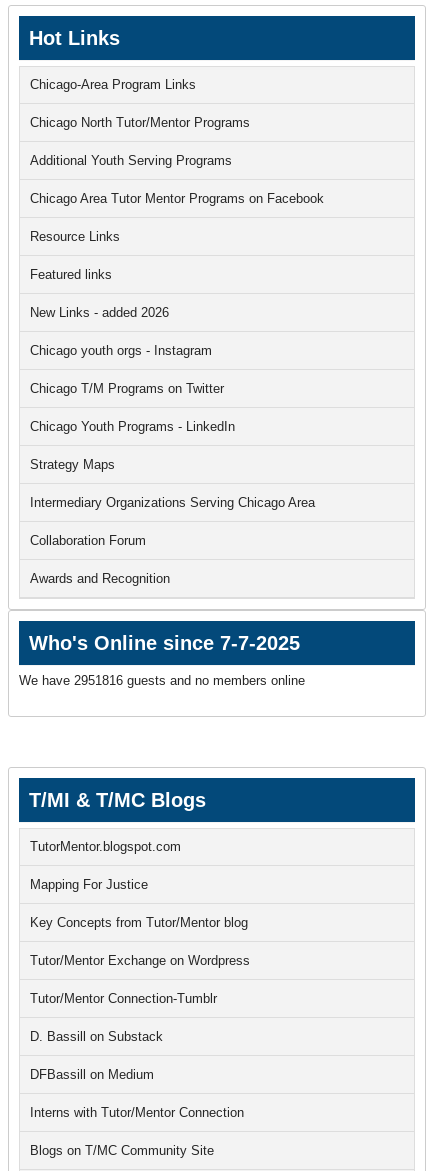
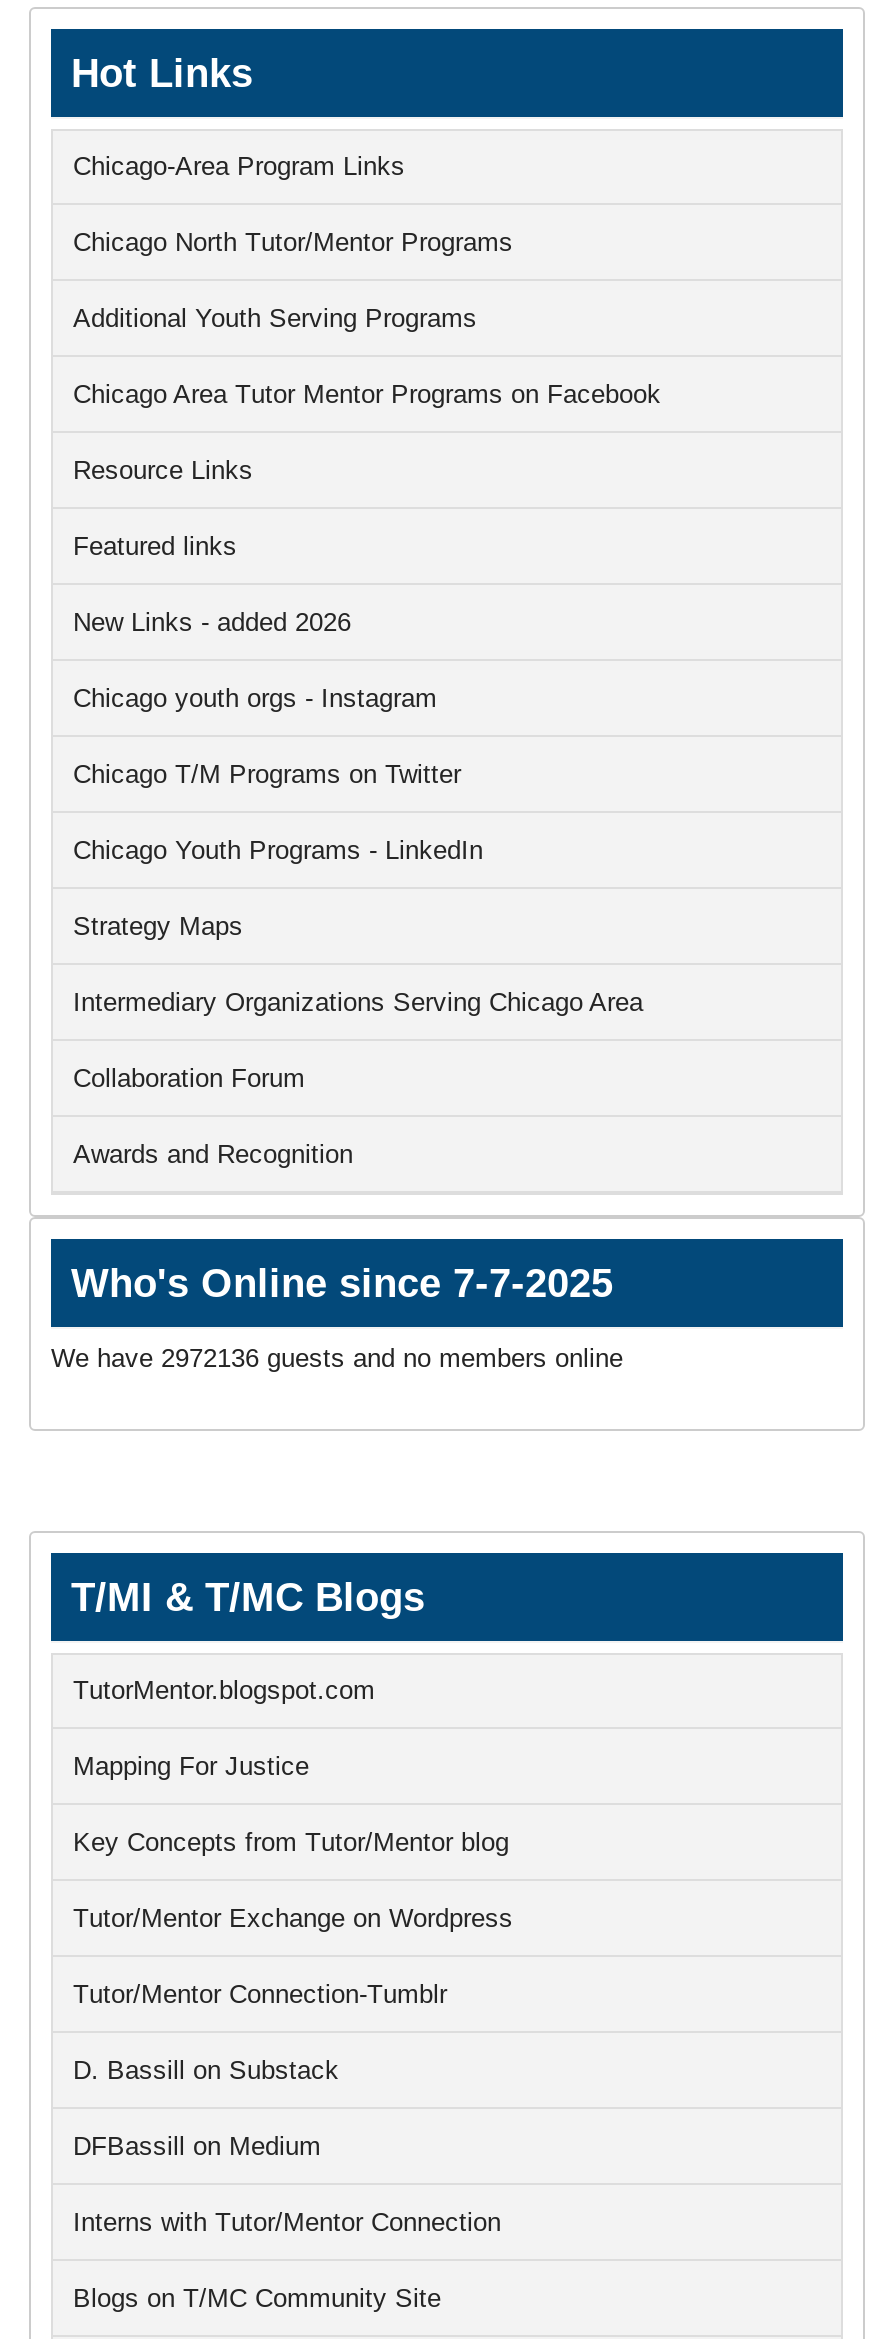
- We have 2951816 guests and no members online
+ We have 2972136 guests and no members online
